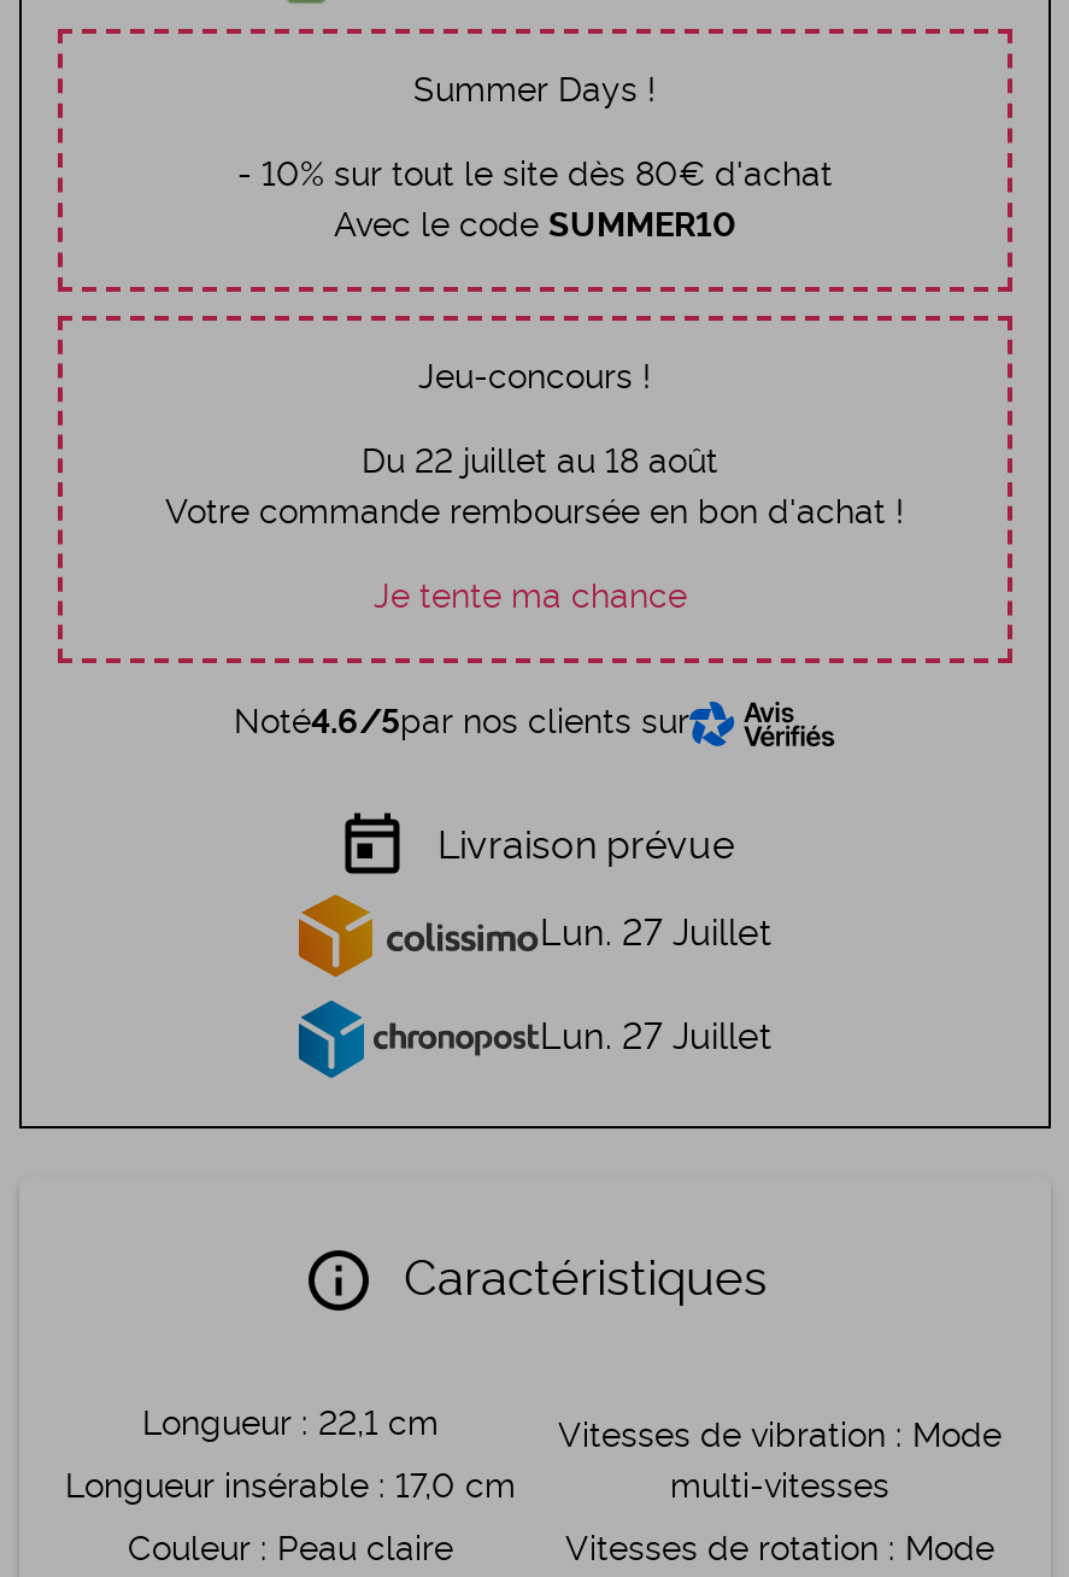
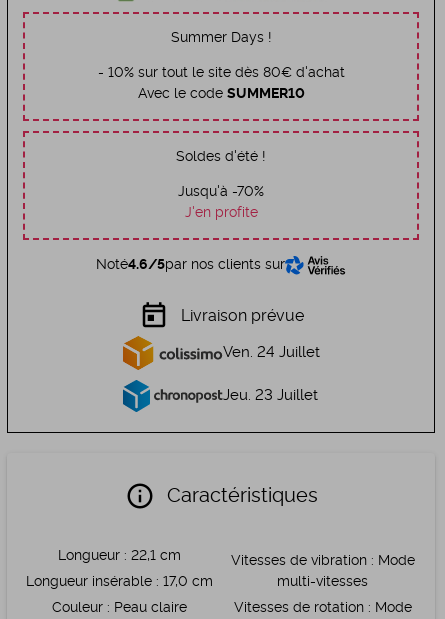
- Jeu-concours !
- Du 22 juillet au 18 août
- Votre commande remboursée en bon d'achat !
- Je tente ma chance
+ Soldes d'été !
+ Jusqu'à -70%
+ J'en profite

- Lun. 27 Juillet
+ Ven. 24 Juillet

- Lun. 27 Juillet
+ Jeu. 23 Juillet
